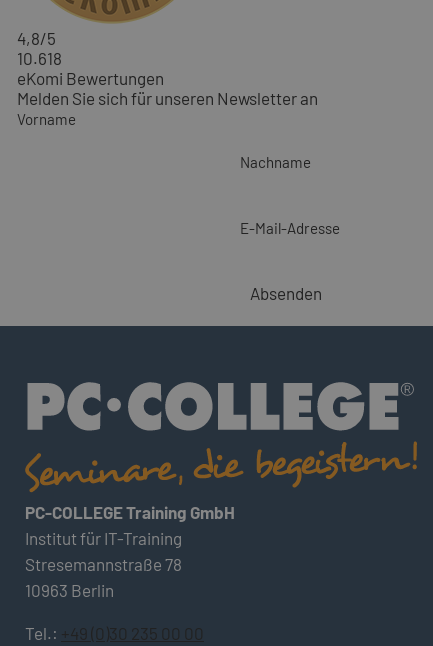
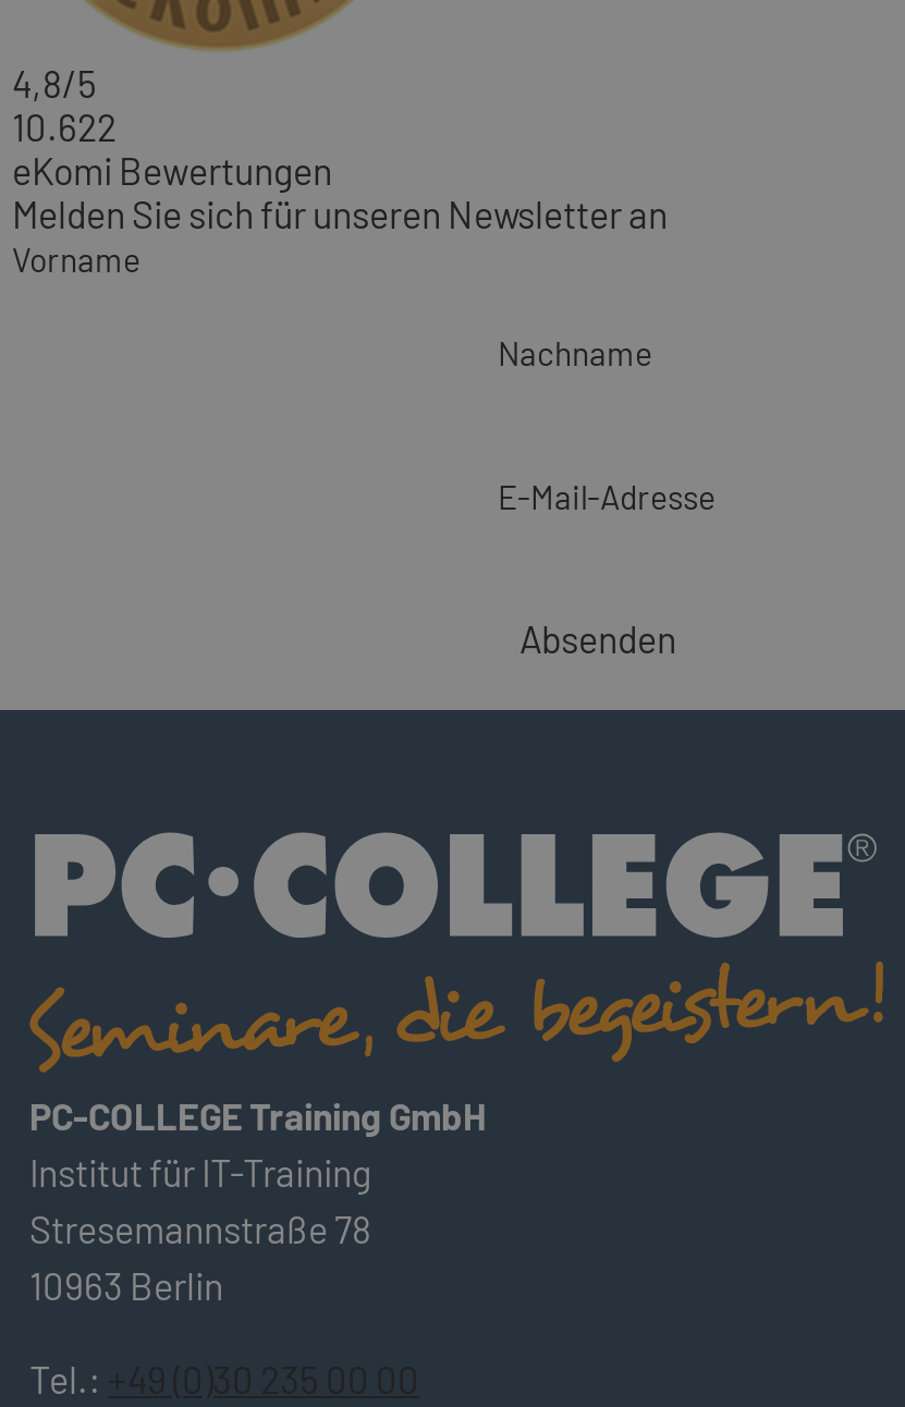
- 10.618
+ 10.622
